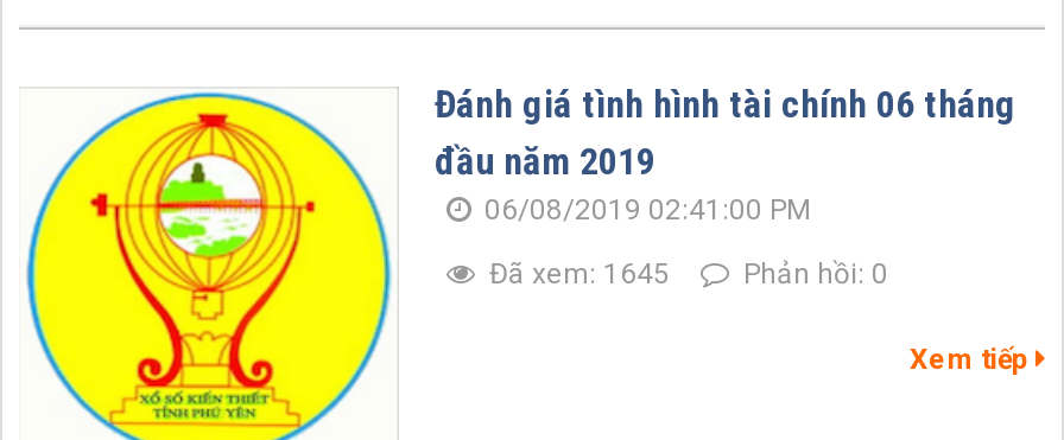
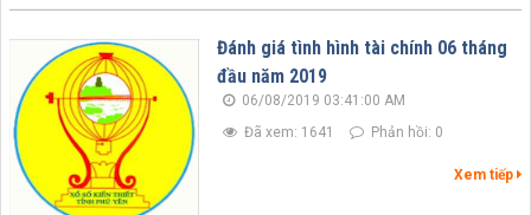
- 06/08/2019 02:41:00 PM
+ 06/08/2019 03:41:00 AM

- Đã xem: 1645 Phản hồi: 0
+ Đã xem: 1641 Phản hồi: 0
